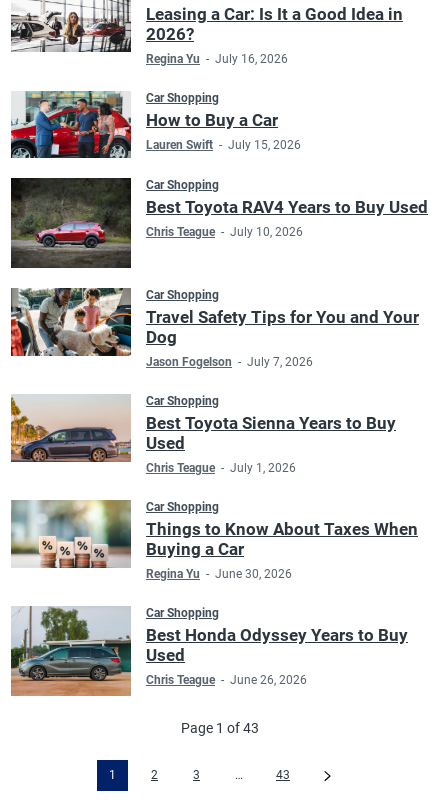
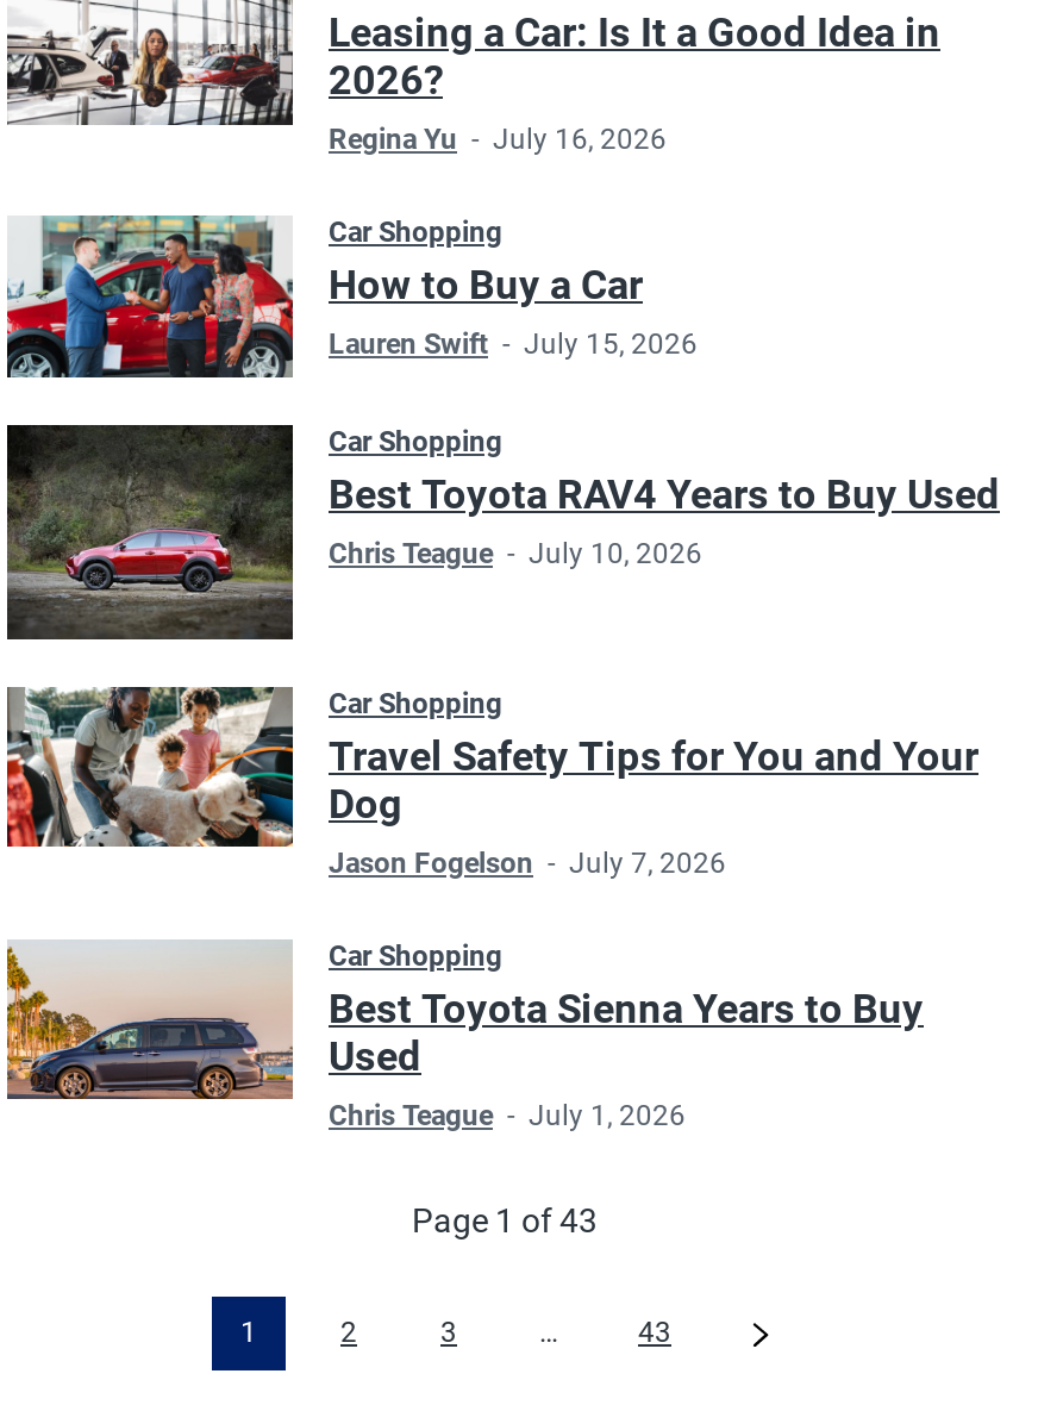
- [image]
- Car Shopping
- Things to Know About Taxes When
- Buying a Car
- Regina Yu - June 30, 2026
- Car Shopping
- Best Honda Odyssey Years to Buy
- Used
- Chris Teague - June 26, 2026

- [image]
